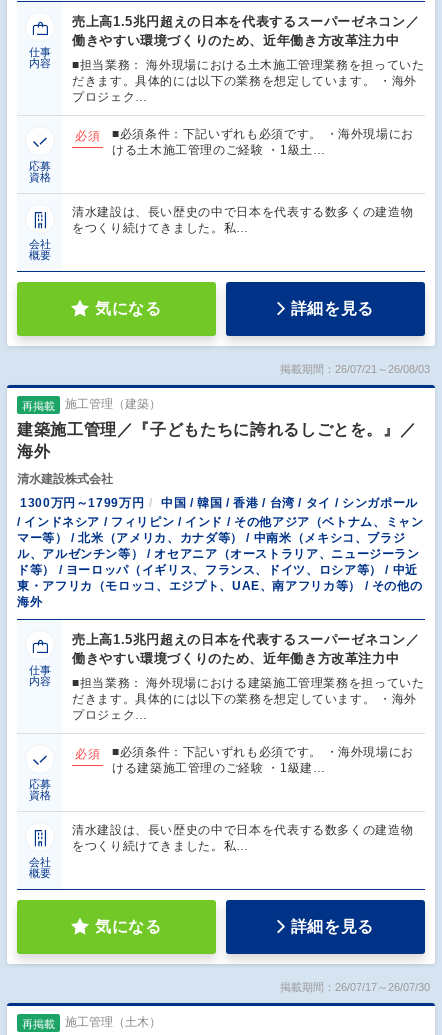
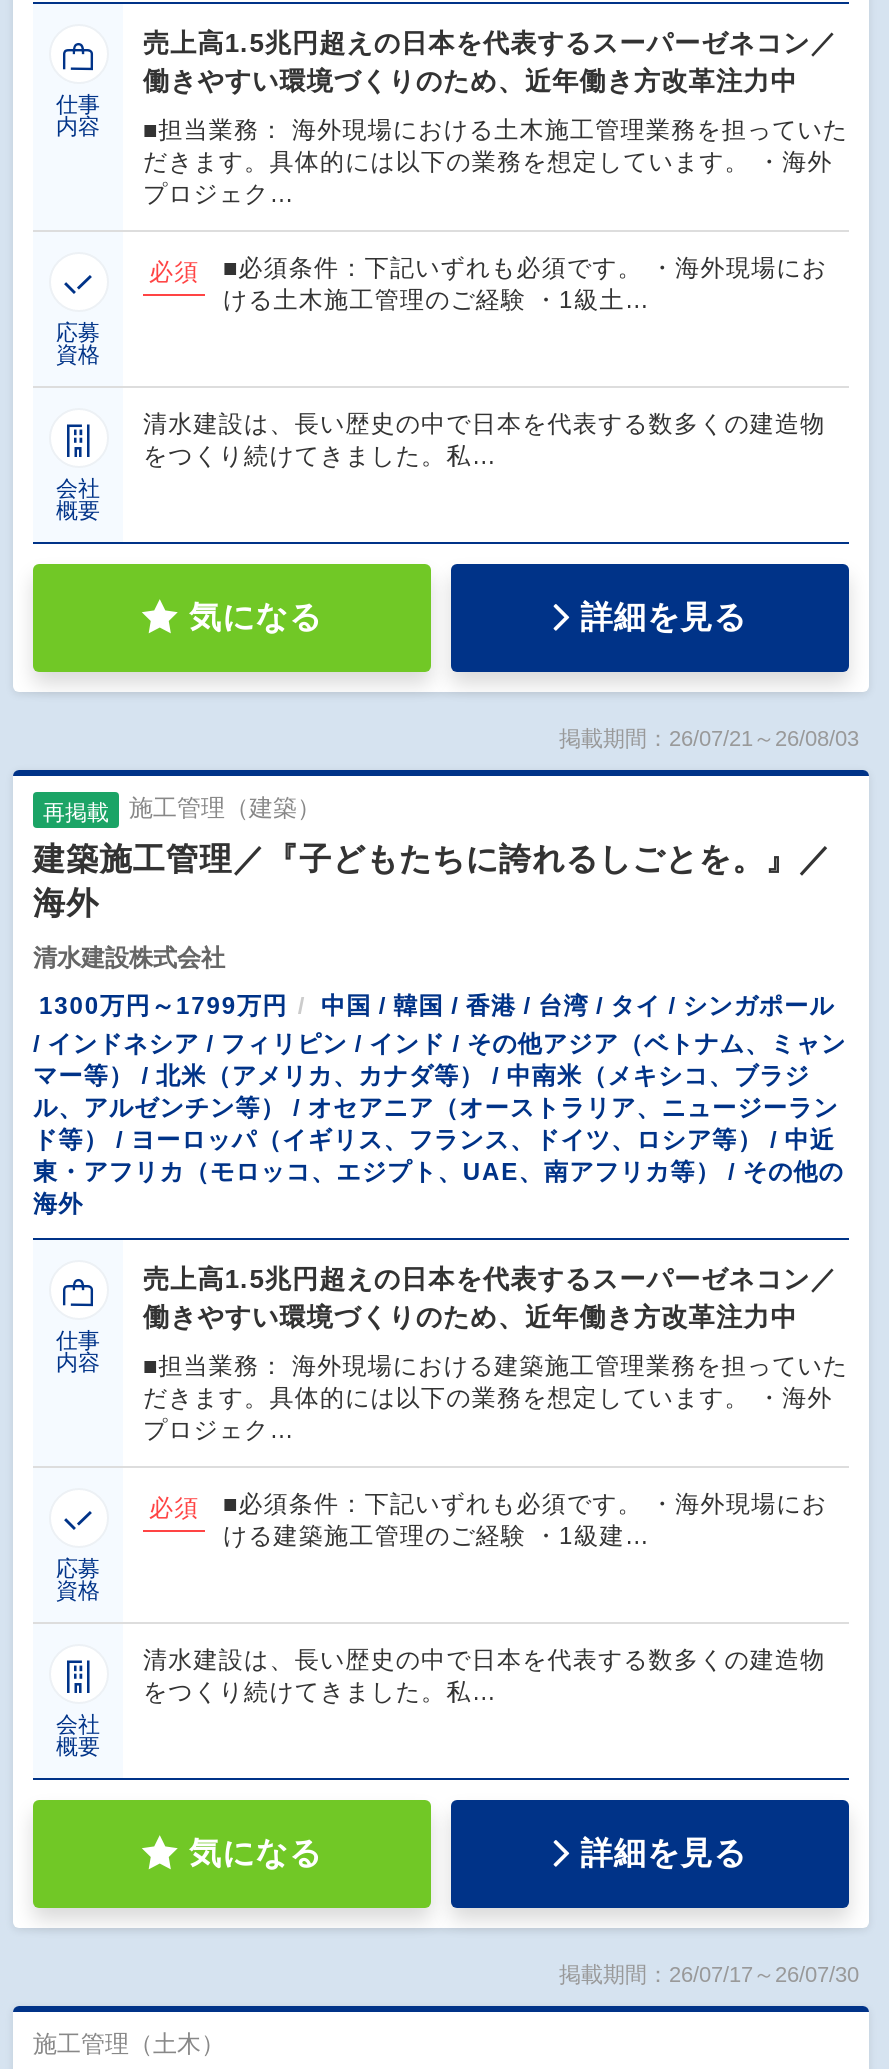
- 再掲載
